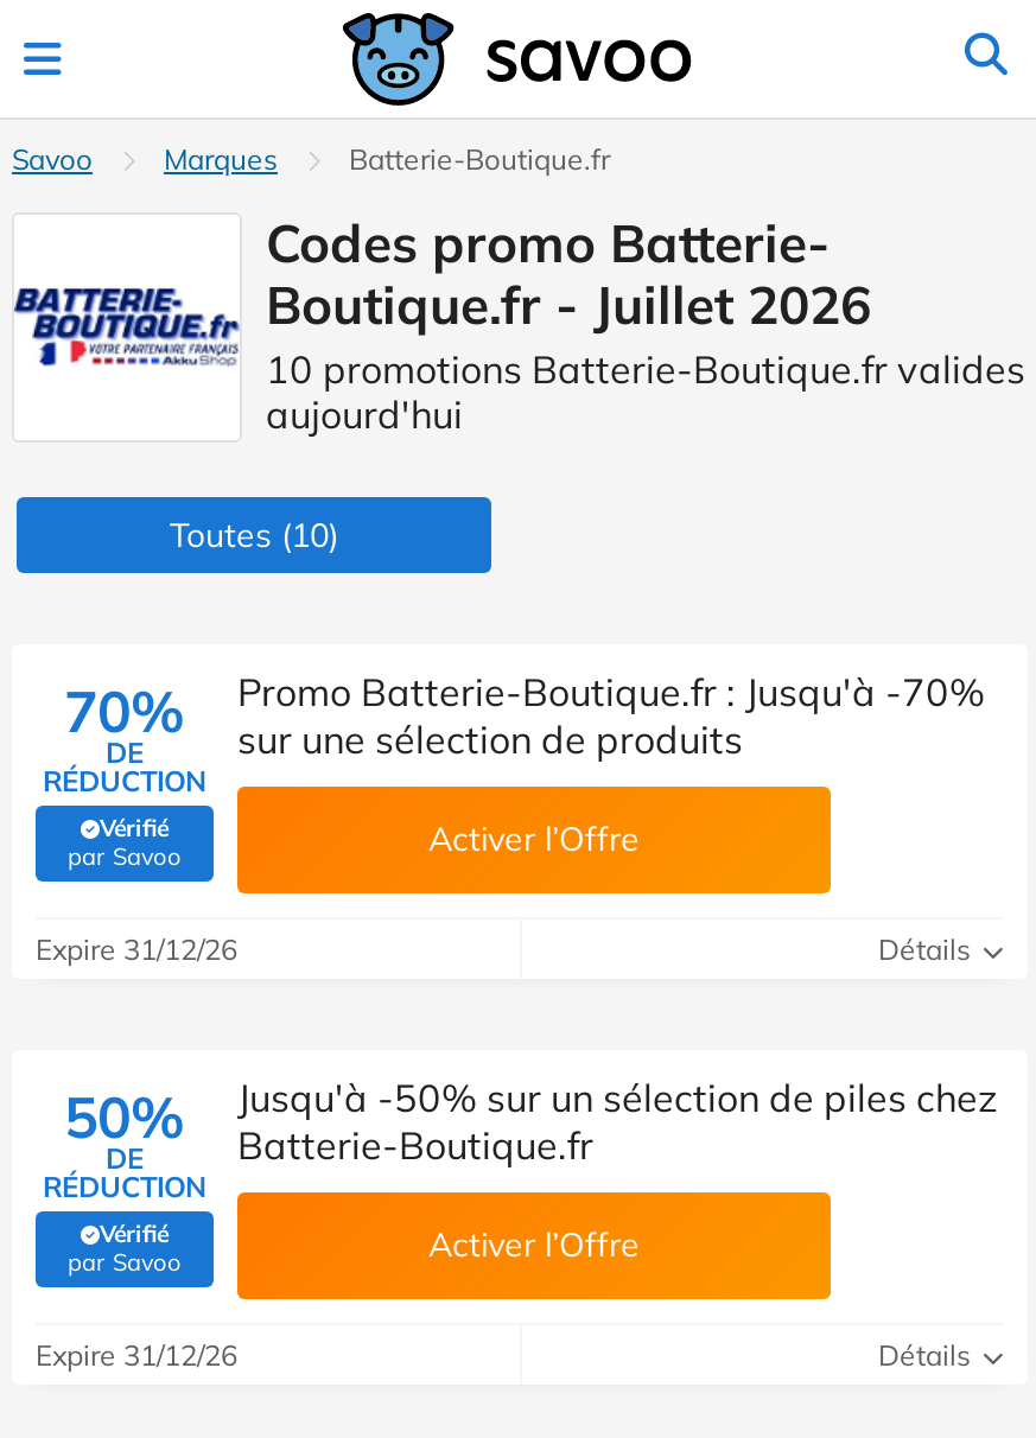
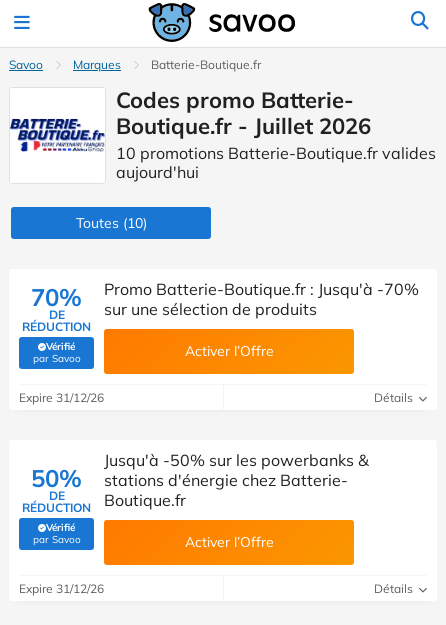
- Jusqu'à -50% sur un sélection de piles chez
- Batterie-Boutique.fr
+ Jusqu'à -50% sur les powerbanks &
+ stations d'énergie chez Batterie-
+ Boutique.fr
